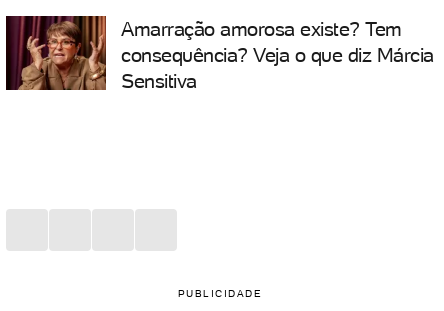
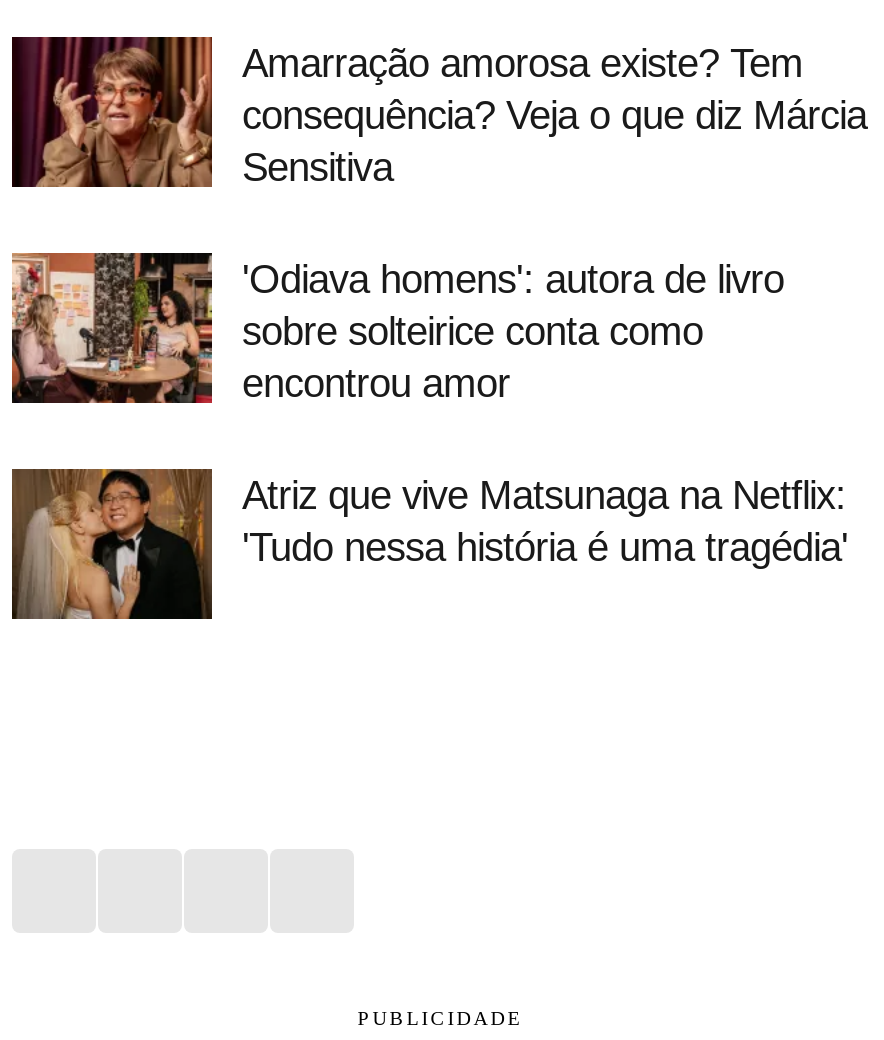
+ [image]
+ 'Odiava homens': autora de livro
+ sobre solteirice conta como
+ encontrou amor
+ Atriz que vive Matsunaga na Netflix:
+ 'Tudo nessa história é uma tragédia'

+ [image]
